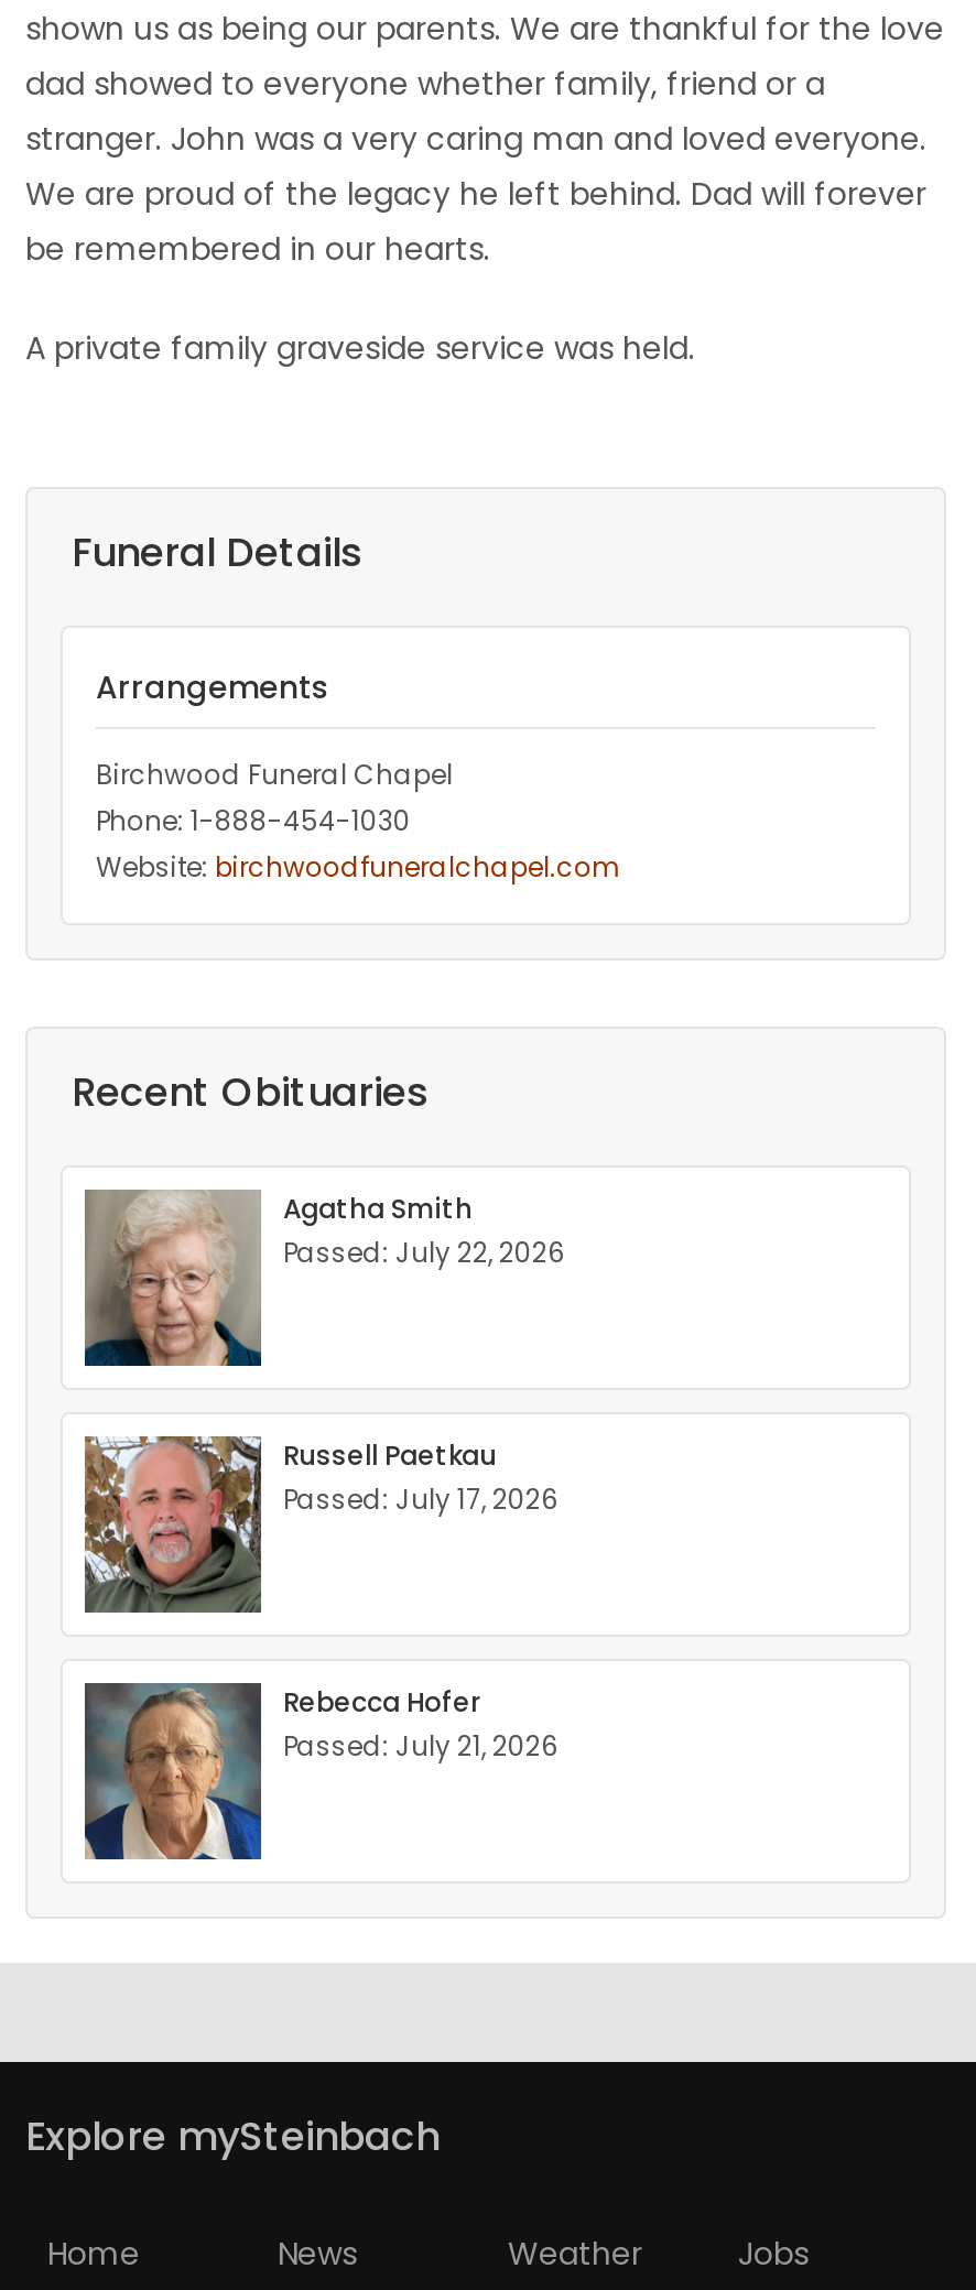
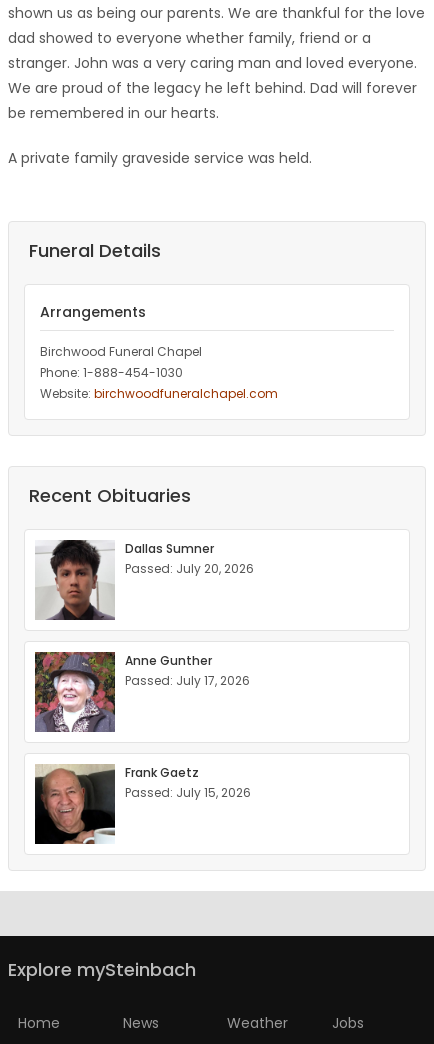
- [image]
- Agatha Smith
- Passed: July 22, 2026
+ [image]
+ Dallas Sumner
+ Passed: July 20, 2026

- [image]
- Russell Paetkau
+ [image]
+ Anne Gunther

- [image]
- Rebecca Hofer
- Passed: July 21, 2026
+ [image]
+ Frank Gaetz
+ Passed: July 15, 2026
